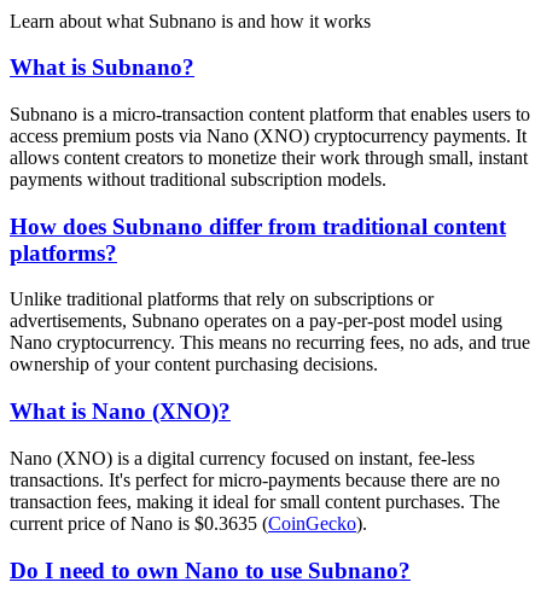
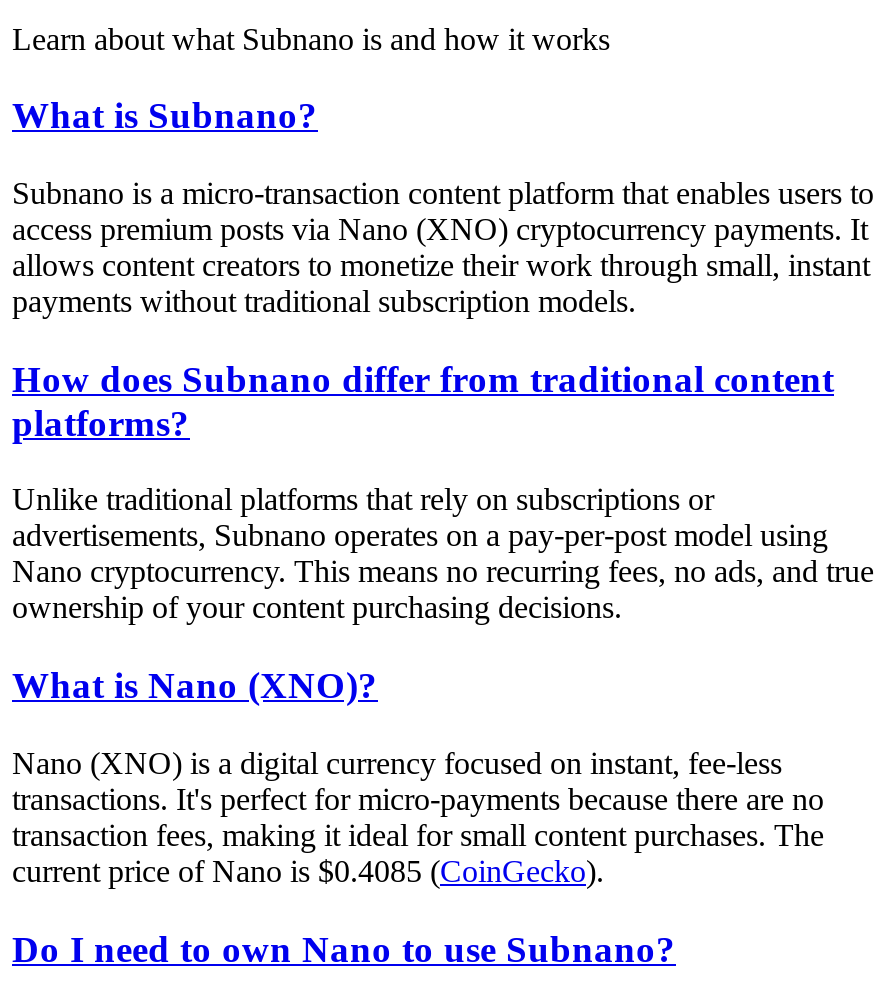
- current price of Nano is $0.3635 (CoinGecko).
+ current price of Nano is $0.4085 (CoinGecko).
